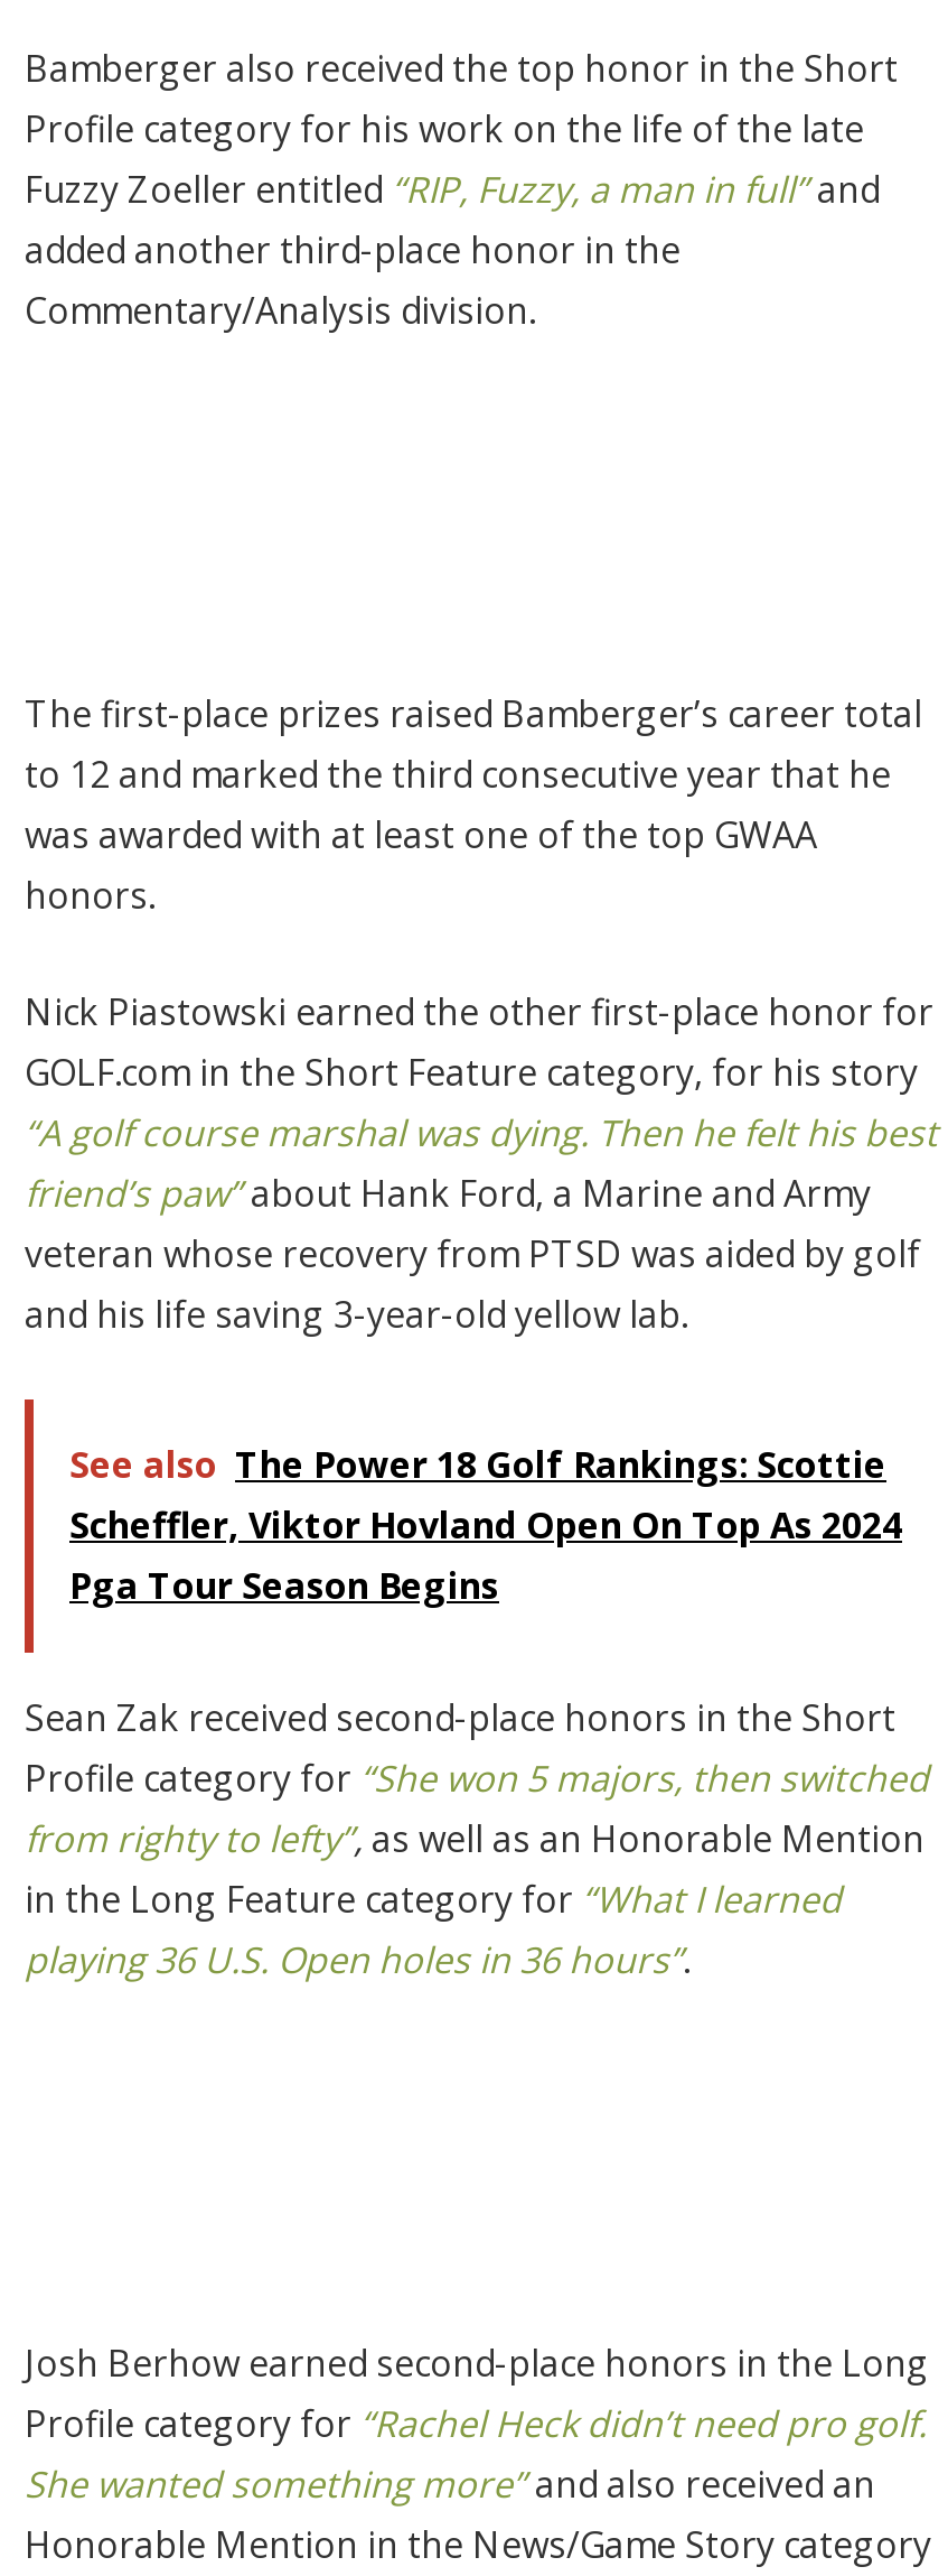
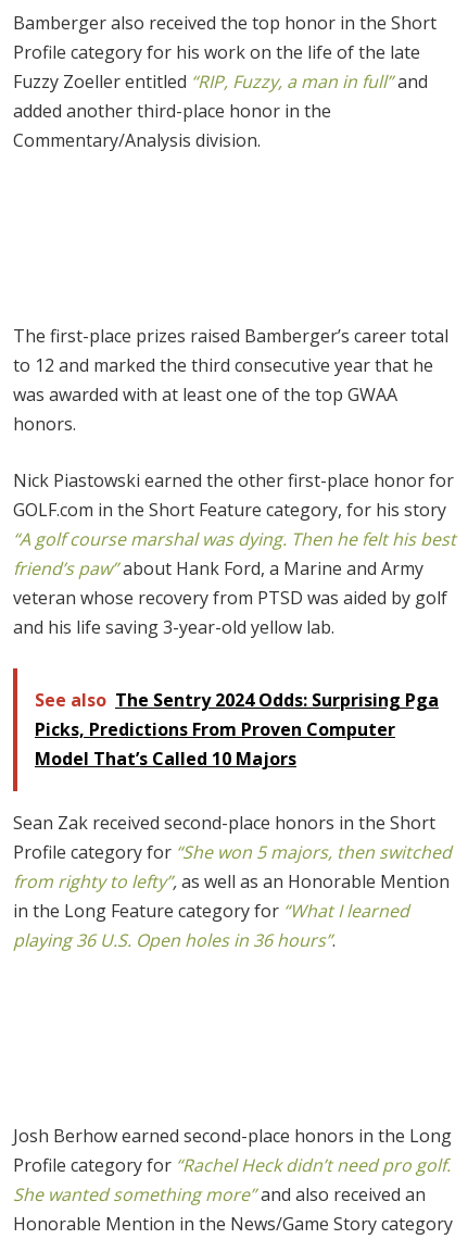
- See also The Power 18 Golf Rankings: Scottie
- Scheffler, Viktor Hovland Open On Top As 2024
- Pga Tour Season Begins
+ See also The Sentry 2024 Odds: Surprising Pga
+ Picks, Predictions From Proven Computer
+ Model That’s Called 10 Majors
